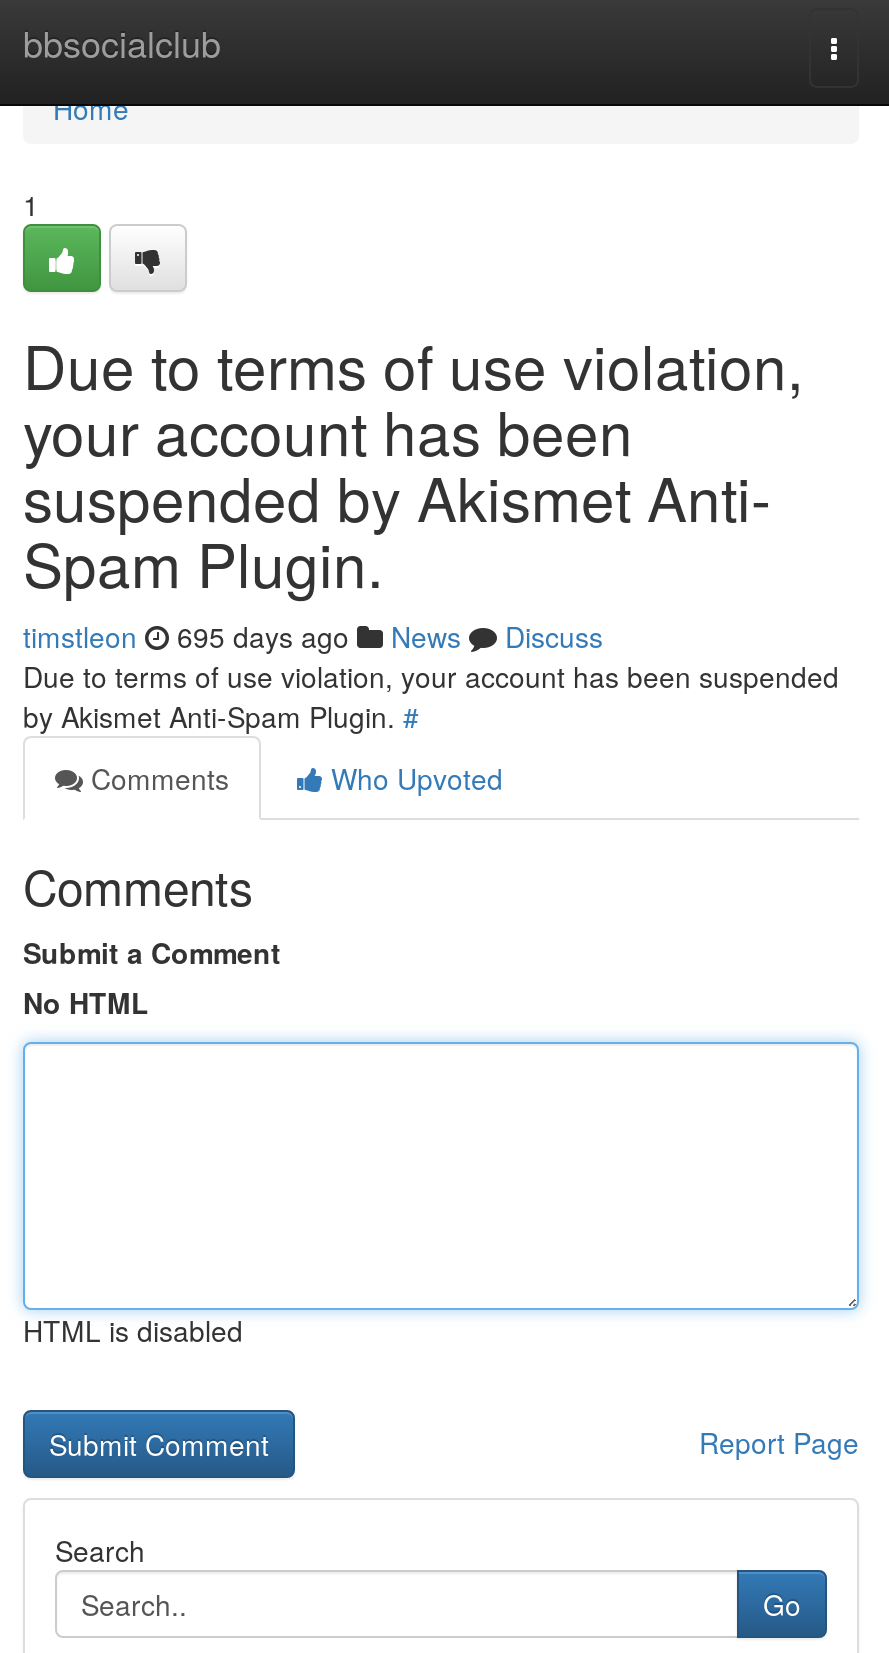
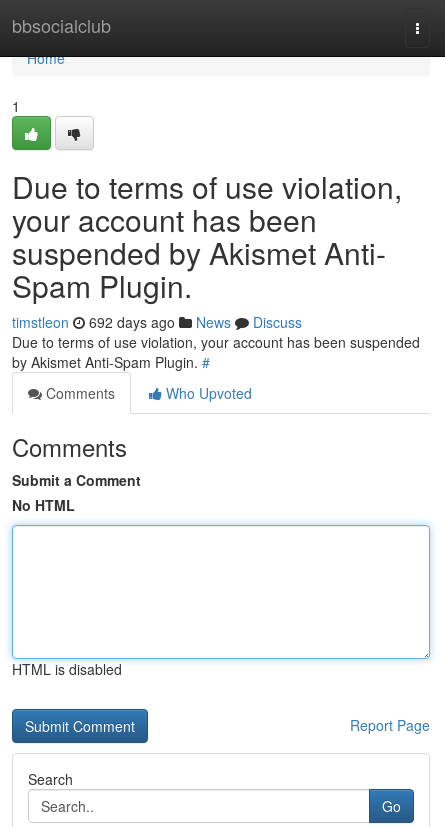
- timstleon 695 days ago News Discuss
+ timstleon 692 days ago News Discuss
